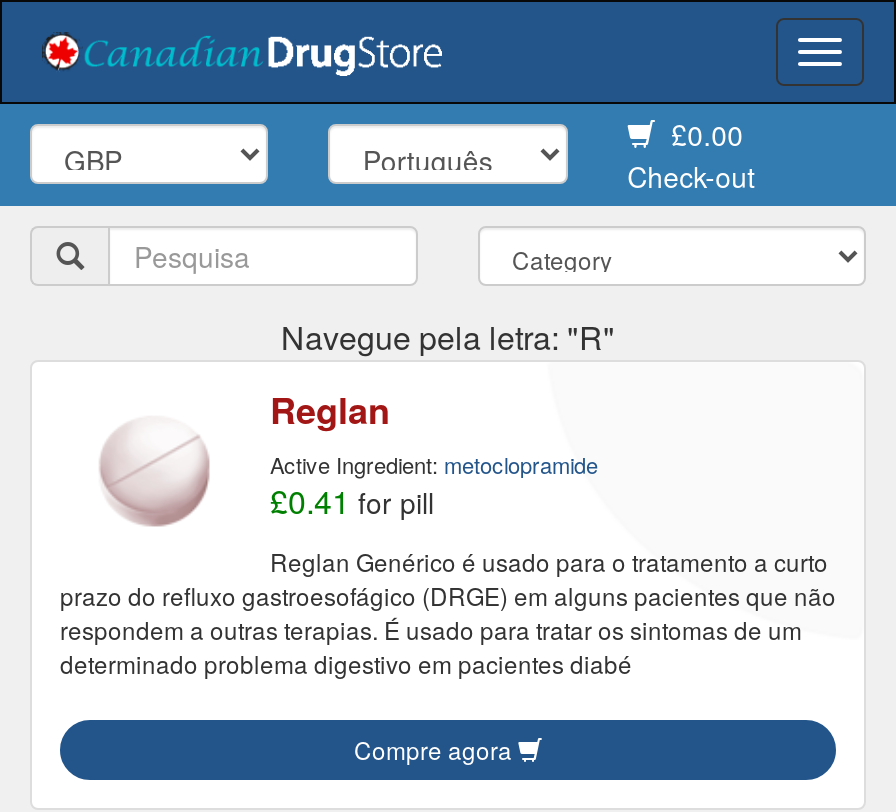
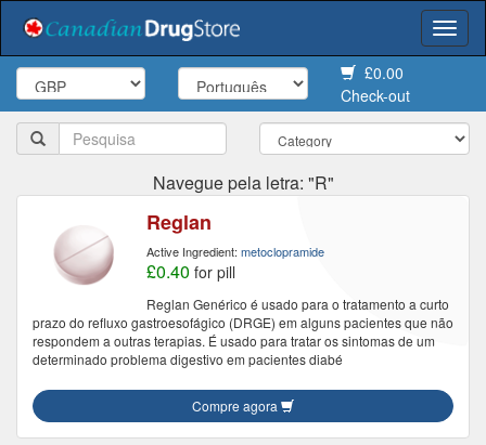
- £0.41 for pill
+ £0.40 for pill
